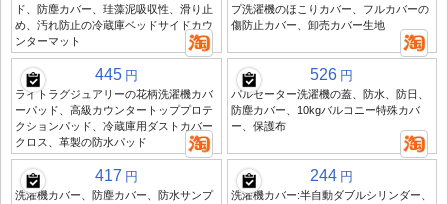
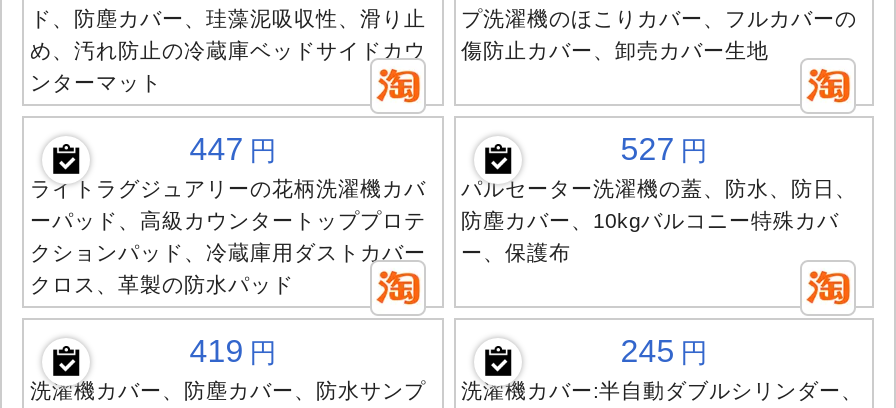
- 445 円
+ 447 円

- 526 円
+ 527 円

- 417 円
+ 419 円

- 244 円
+ 245 円
